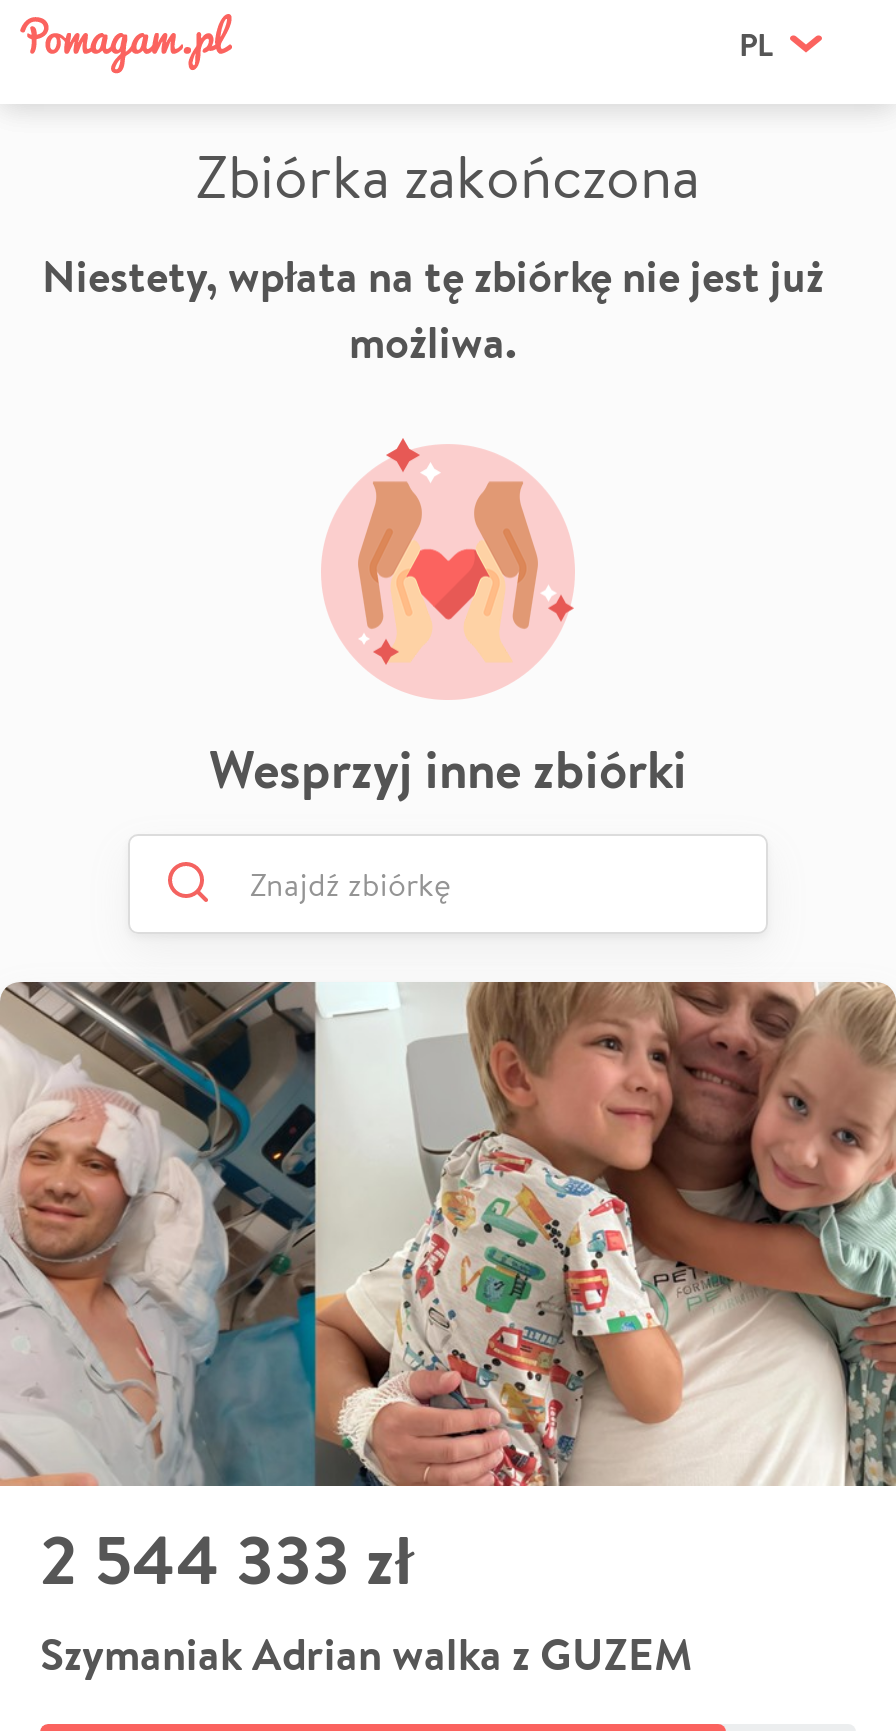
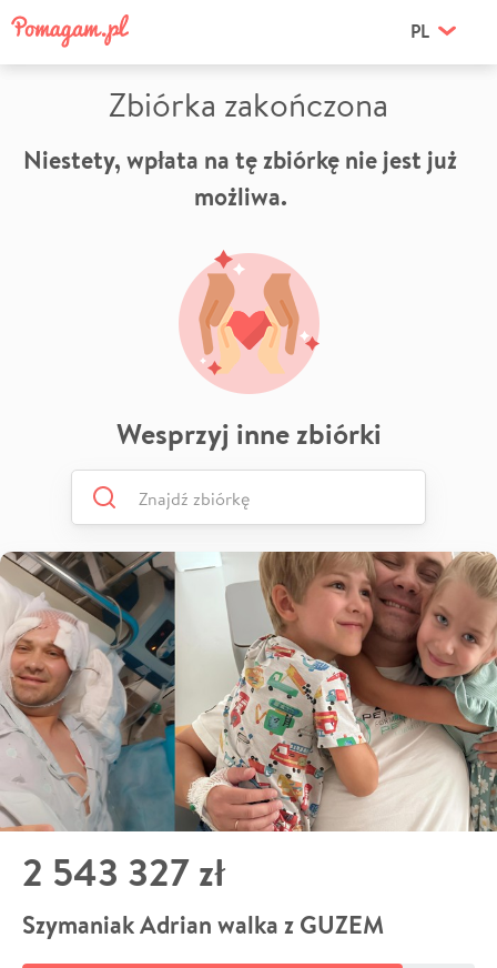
- 2 544 333 zł
+ 2 543 327 zł
